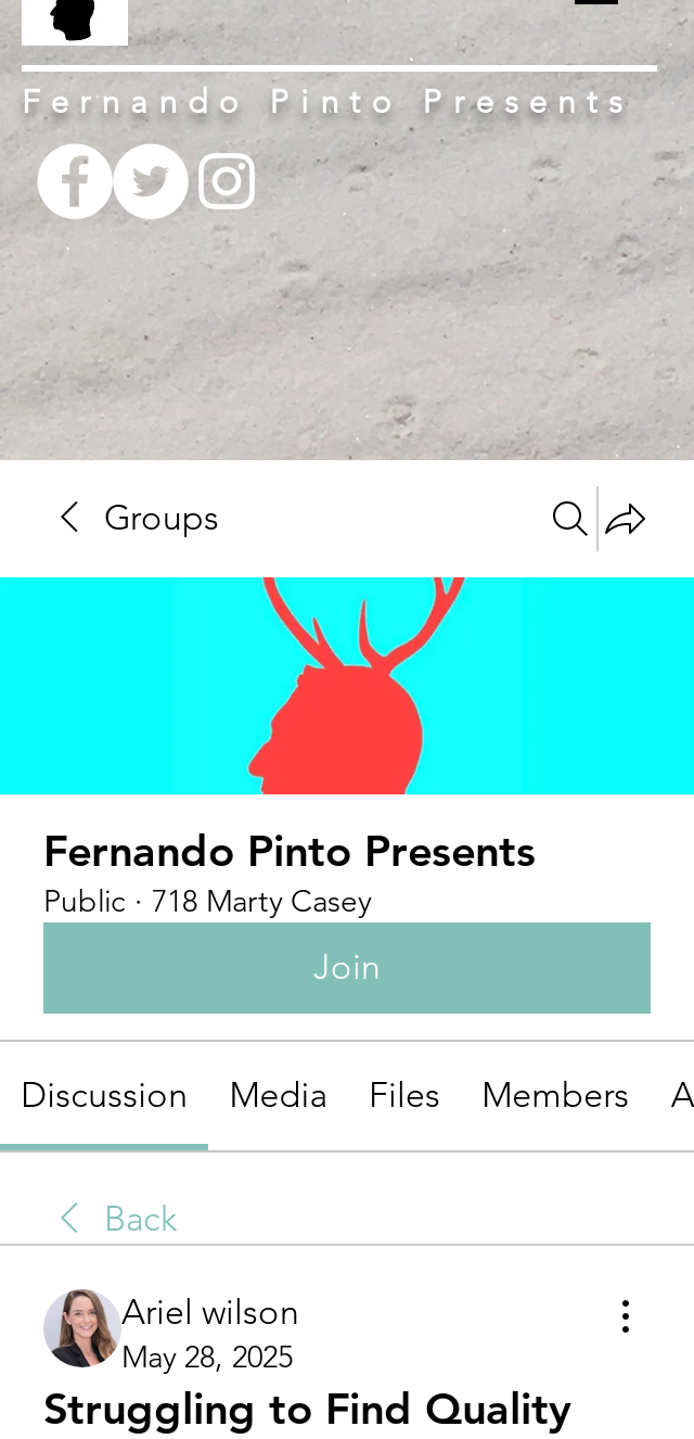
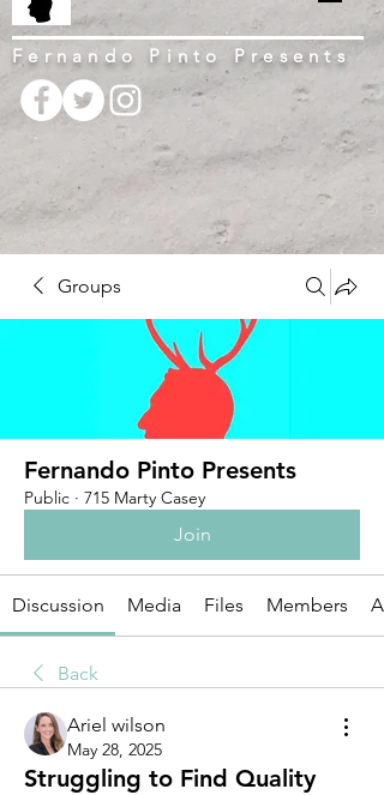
- Public · 718 Marty Casey
+ Public · 715 Marty Casey
